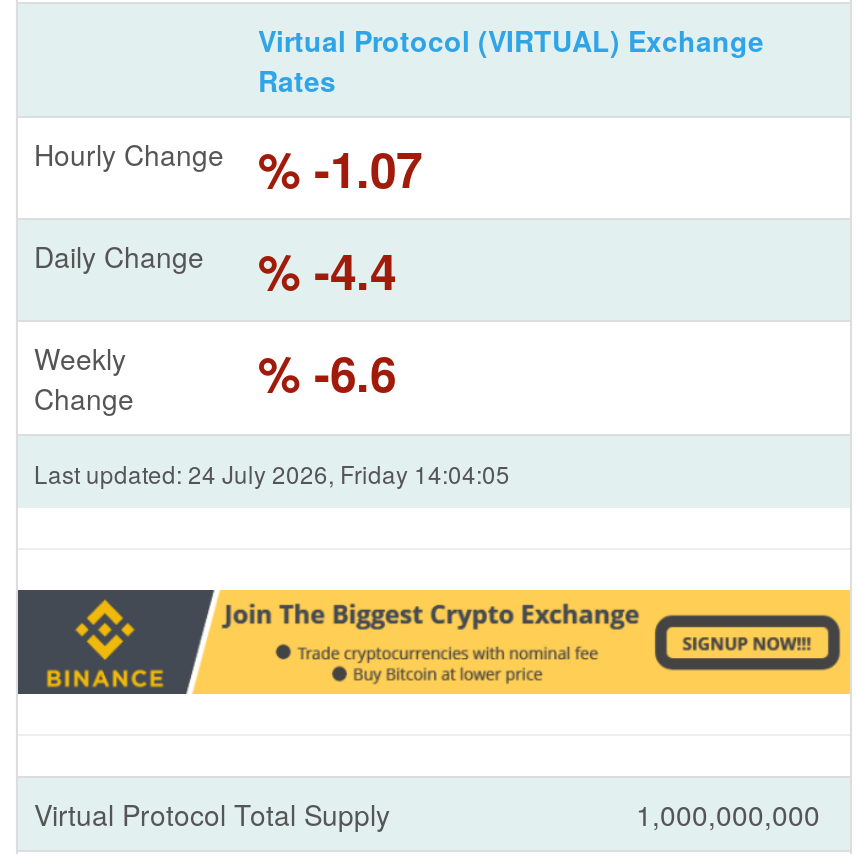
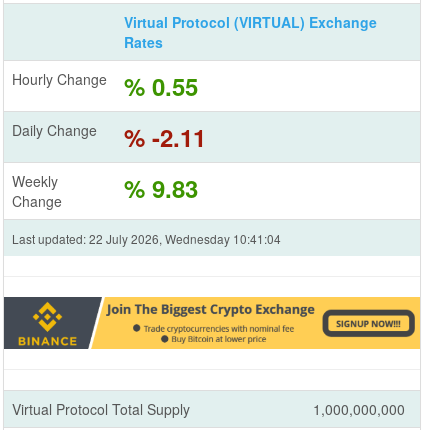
- Hourly Change % -1.07
+ Hourly Change % 0.55

- Daily Change % -4.4
+ Daily Change % -2.11

- % -6.6
+ % 9.83

- Last updated: 24 July 2026, Friday 14:04:05
+ Last updated: 22 July 2026, Wednesday 10:41:04
